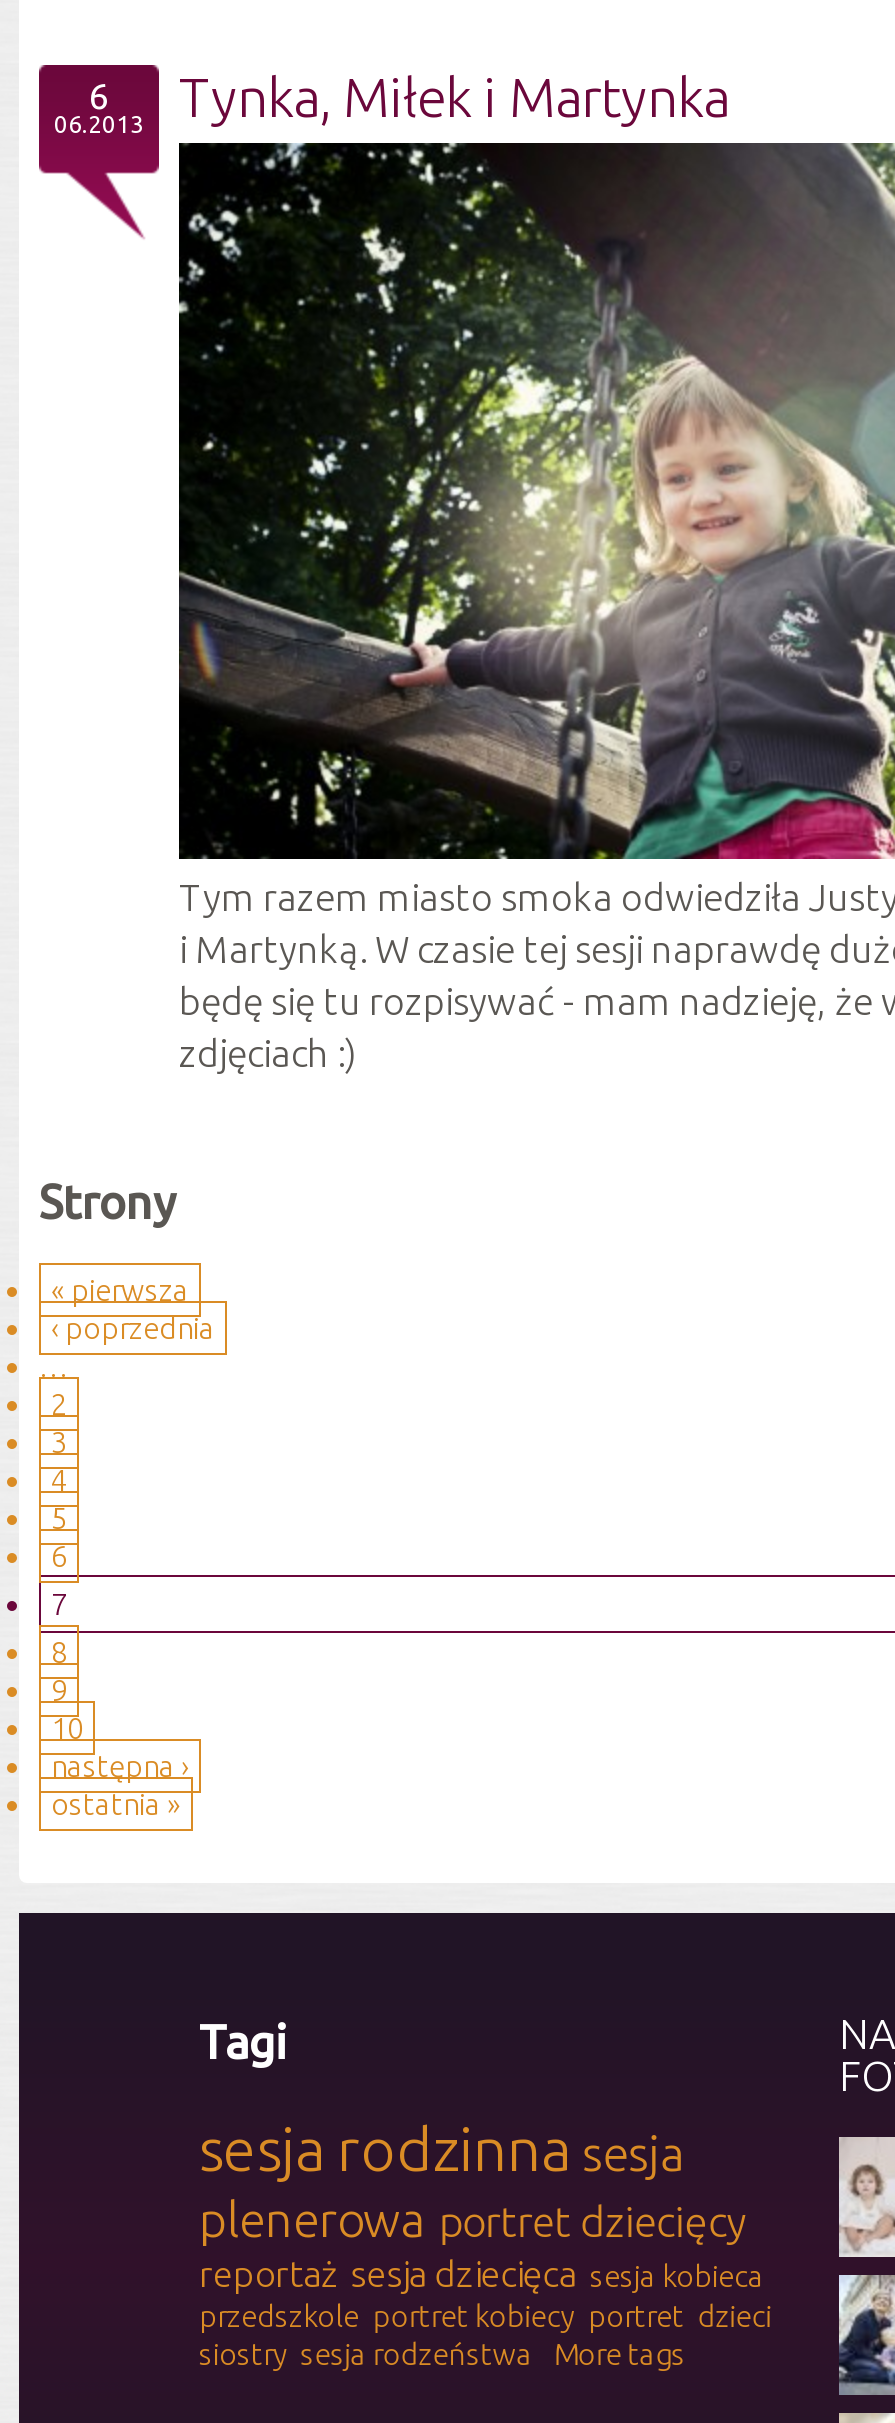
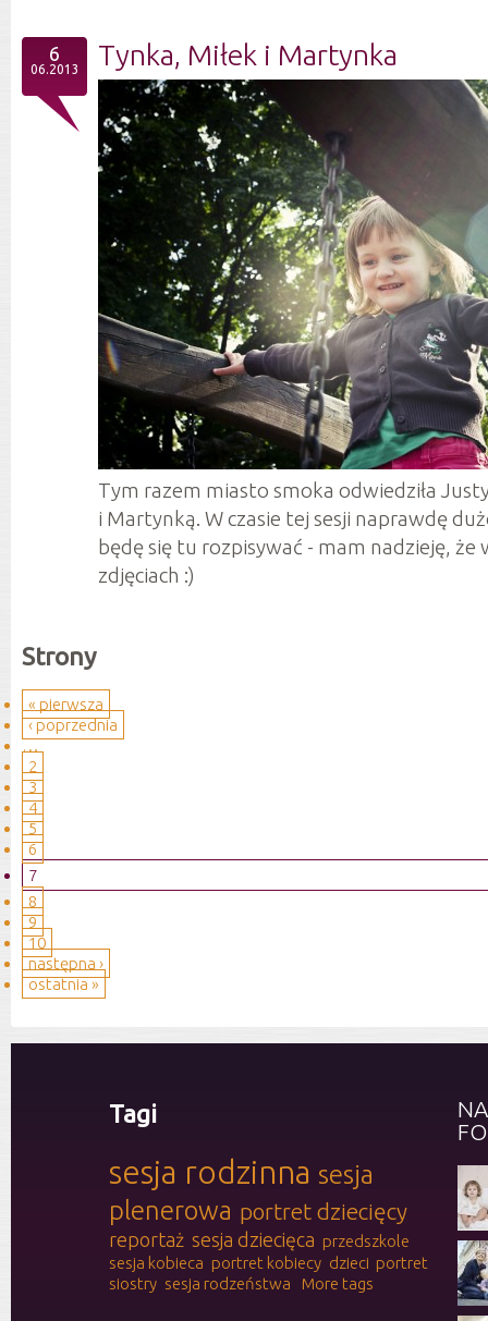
- reportaż sesja dziecięca sesja kobieca
- przedszkole portret kobiecy portret dzieci
+ reportaż sesja dziecięca przedszkole
+ sesja kobieca portret kobiecy dzieci portret
